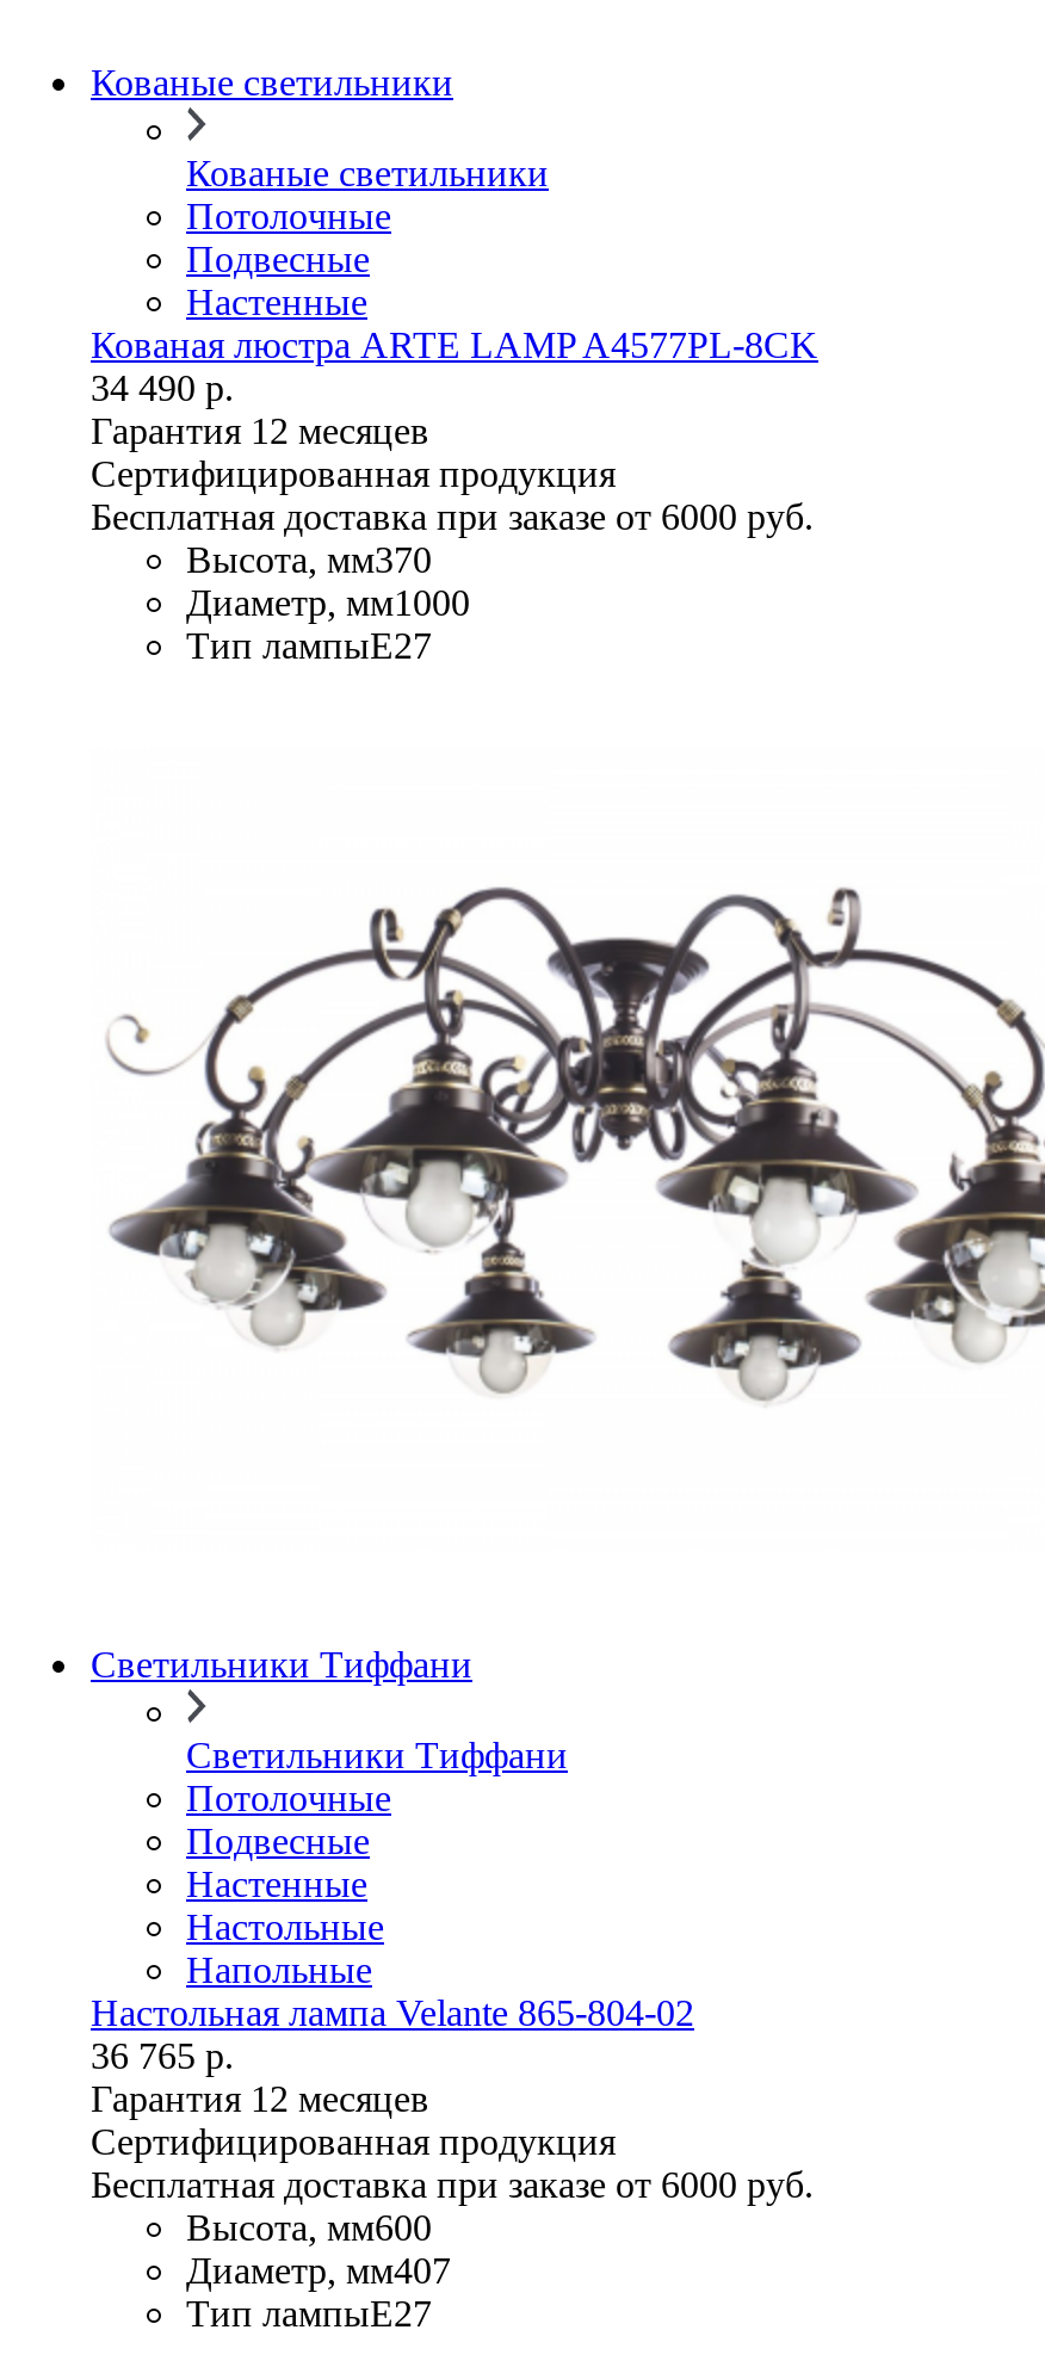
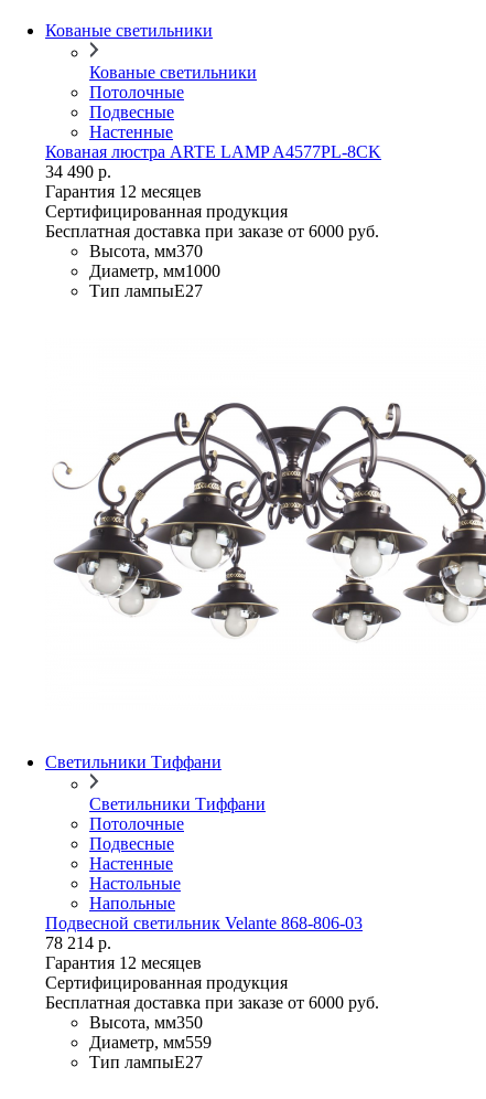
- Настольная лампа Velante 865-804-02
+ Подвесной светильник Velante 868-806-03

- 36 765 р.
+ 78 214 р.

- Высота, мм600
+ Высота, мм350

- Диаметр, мм407
+ Диаметр, мм559
